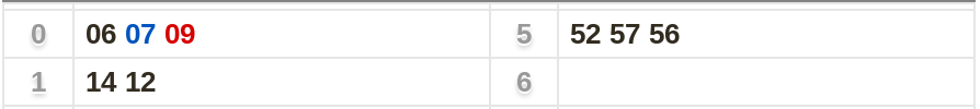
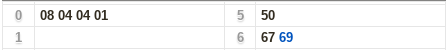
- 0 06 07 09
+ 0 08 04 04 01

- 5 52 57 56
+ 5 50

- 14 12

+ 67 69
